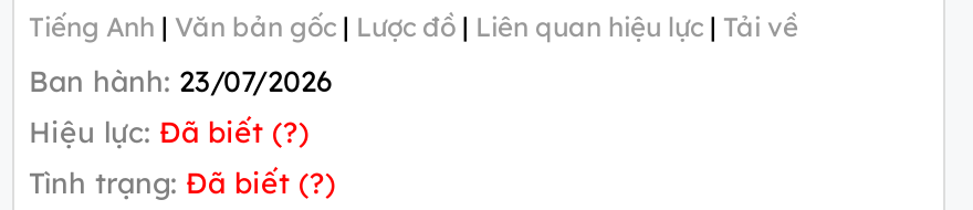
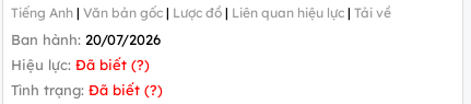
- Ban hành: 23/07/2026
+ Ban hành: 20/07/2026
